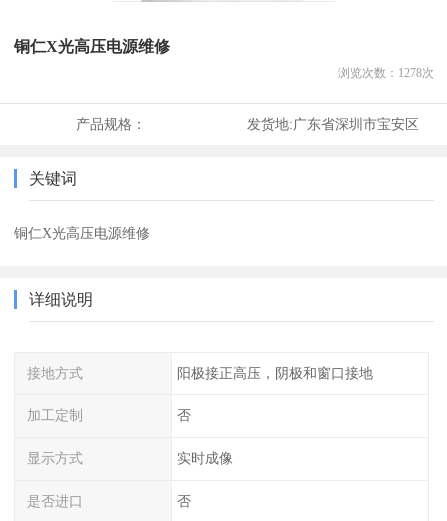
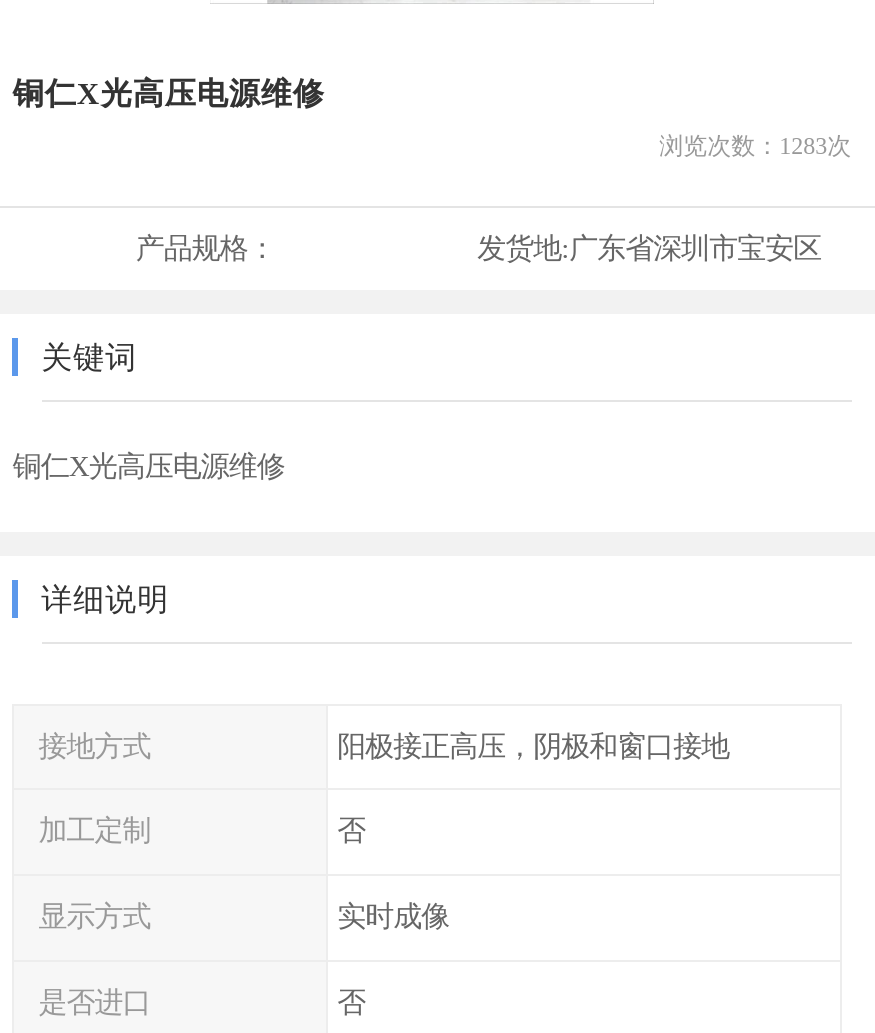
- 浏览次数：1278次
+ 浏览次数：1283次
